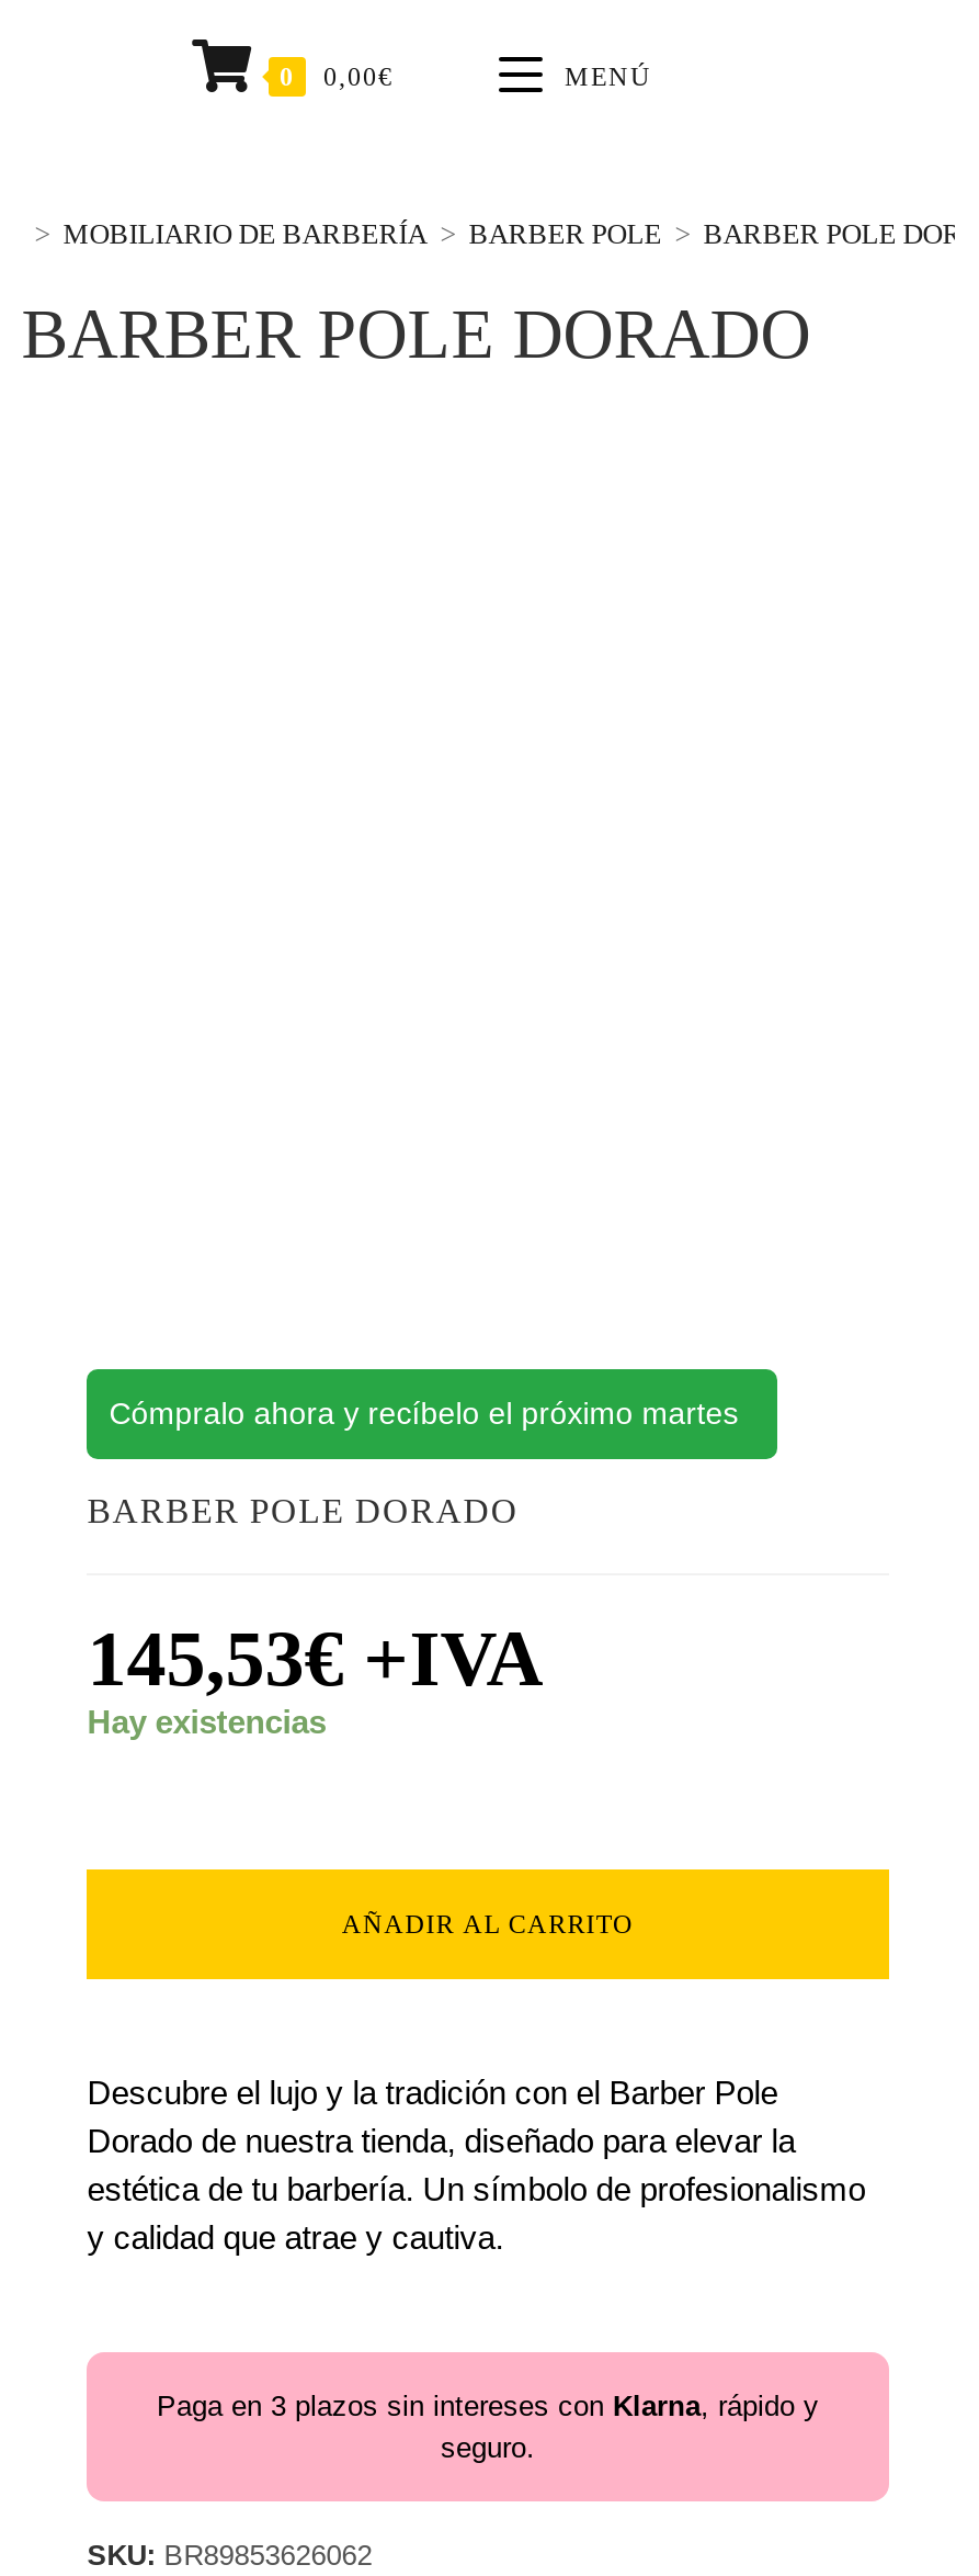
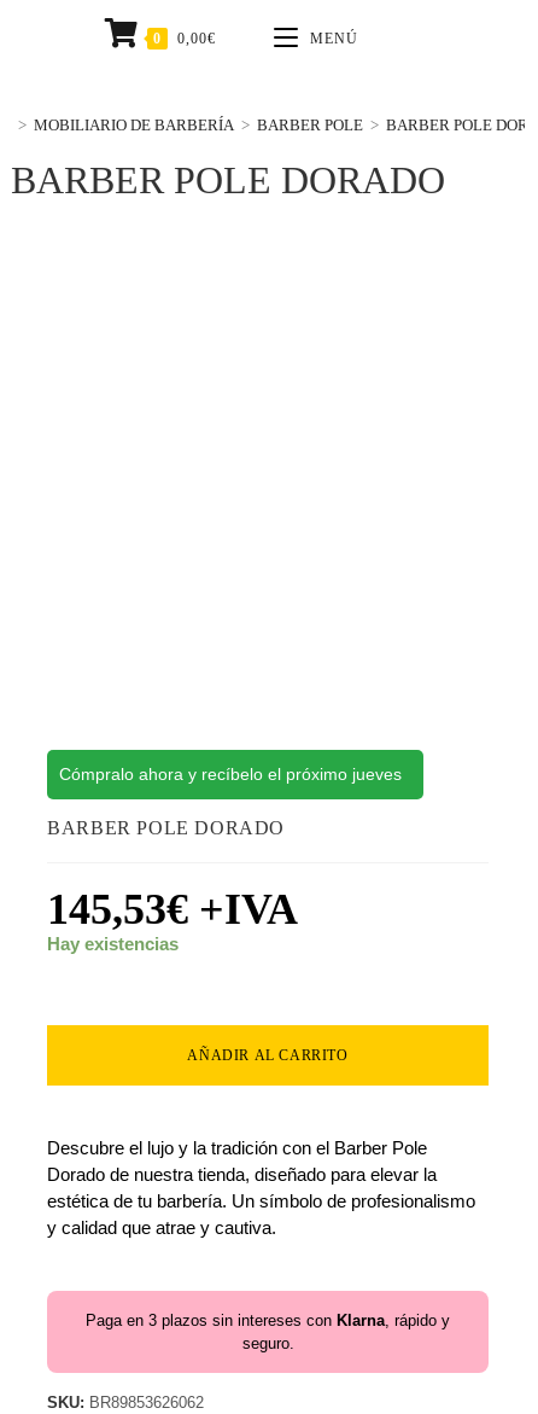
- Cómpralo ahora y recíbelo el próximo martes
+ Cómpralo ahora y recíbelo el próximo jueves
